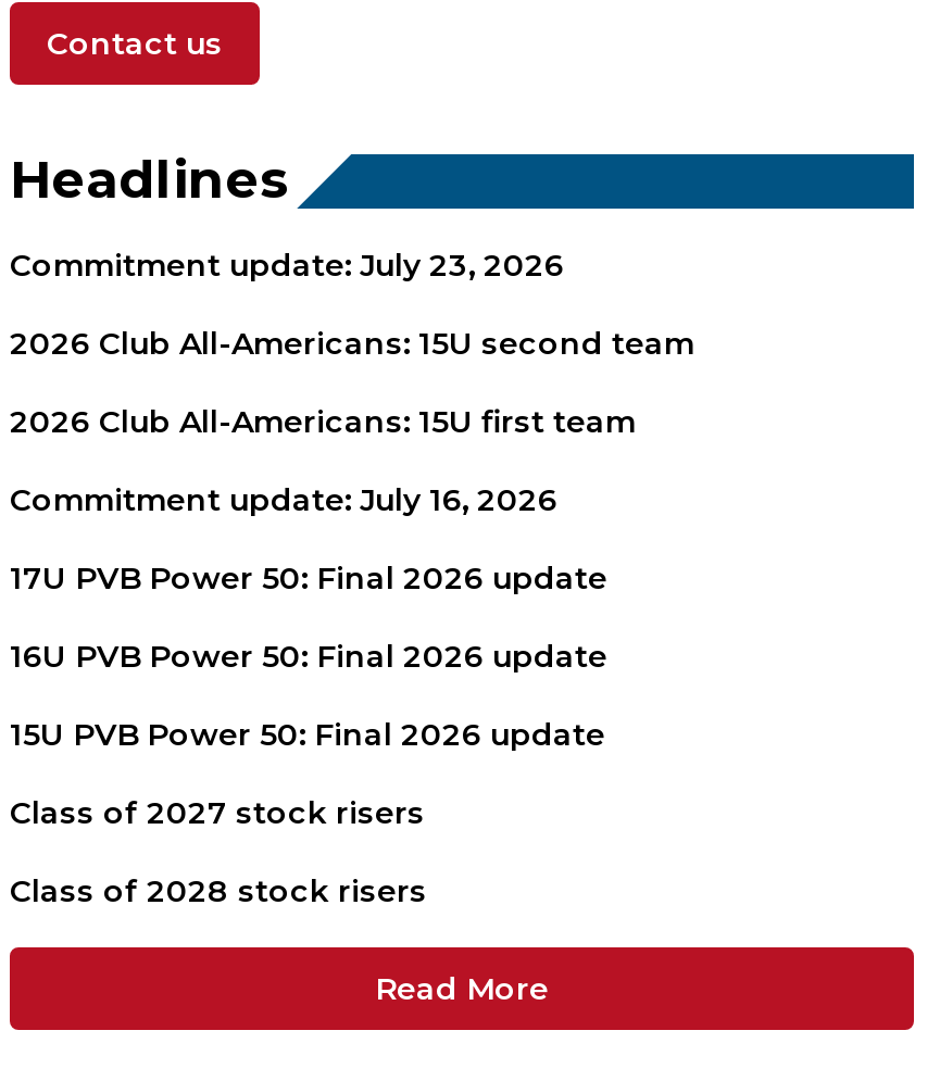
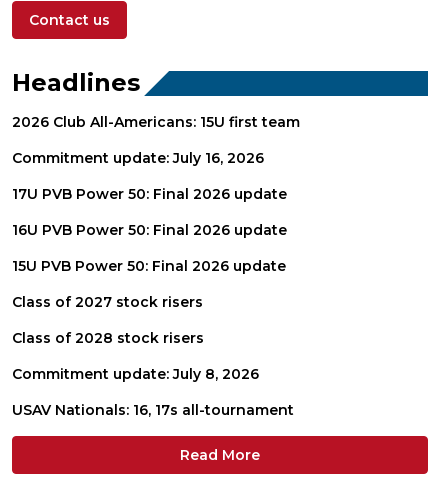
- Commitment update: July 23, 2026
- 2026 Club All-Americans: 15U second team

moved up: 2026 Club All-Americans: 15U first team | Commitment update: July 16, 2026 | 17U PVB Power 50: Final 2026 update | 16U PVB Power 50: Final 2026 update | 15U PVB Power 50: Final 2026 update | Class of 2027 stock risers | Class of 2028 stock risers

+ Commitment update: July 8, 2026
+ USAV Nationals: 16, 17s all-tournament
